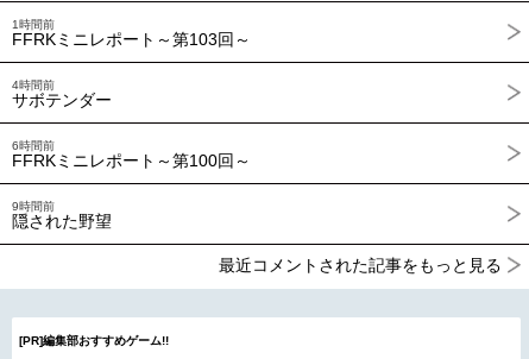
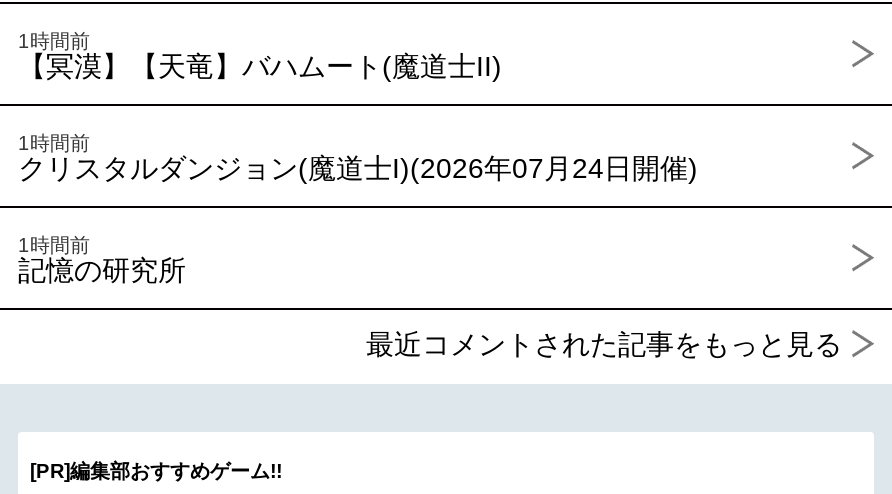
- FFRKミニレポート～第103回～
- 4時間前
- サボテンダー
- 6時間前
- FFRKミニレポート～第100回～
- 9時間前
- 隠された野望
+ 【冥漠】【天竜】バハムート(魔道士II)
+ 1時間前
+ クリスタルダンジョン(魔道士I)(2026年07月24日開催)
+ 1時間前
+ 記憶の研究所
